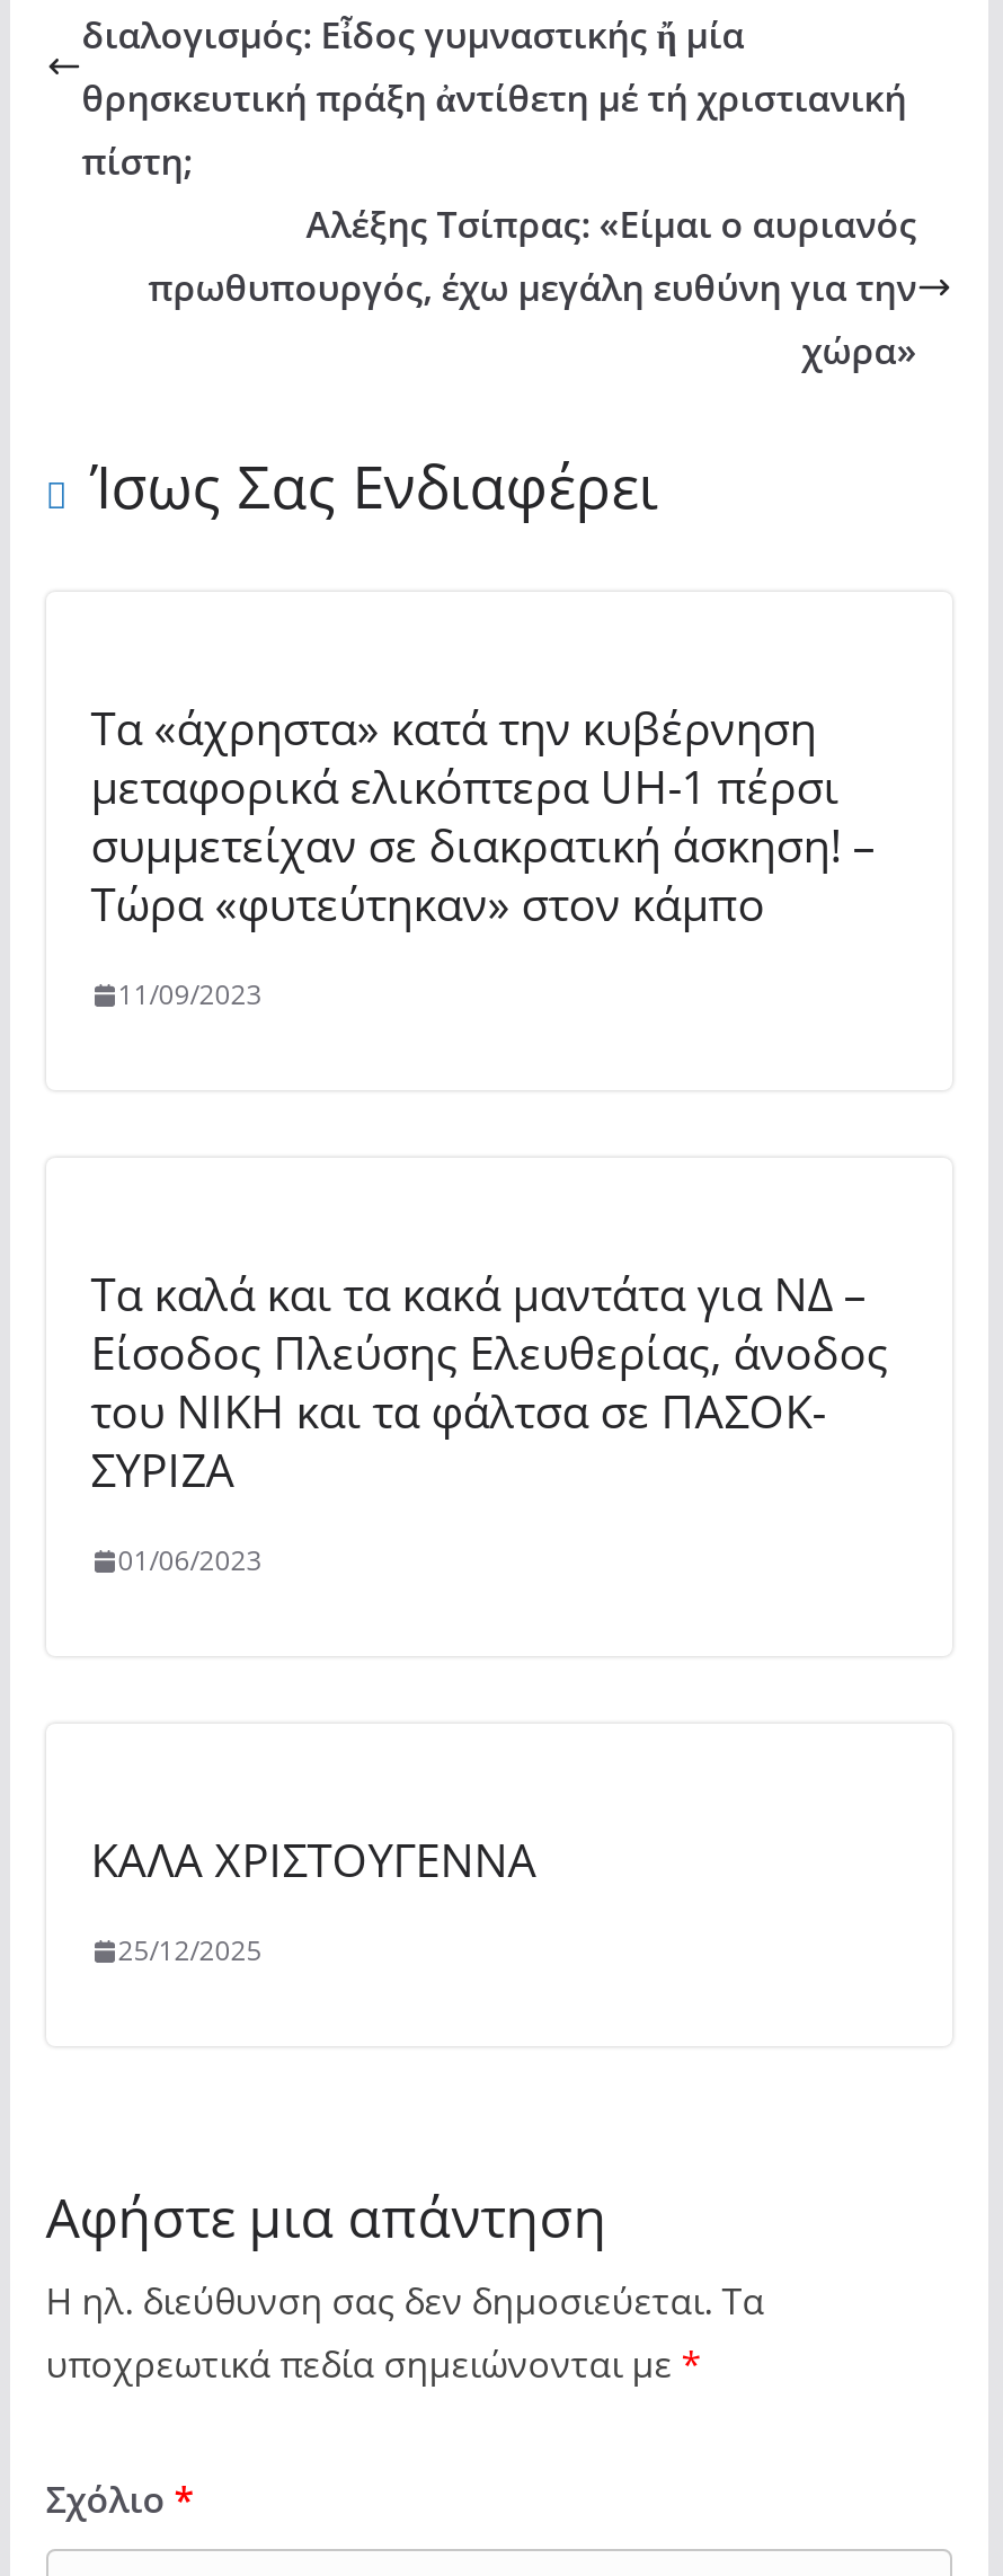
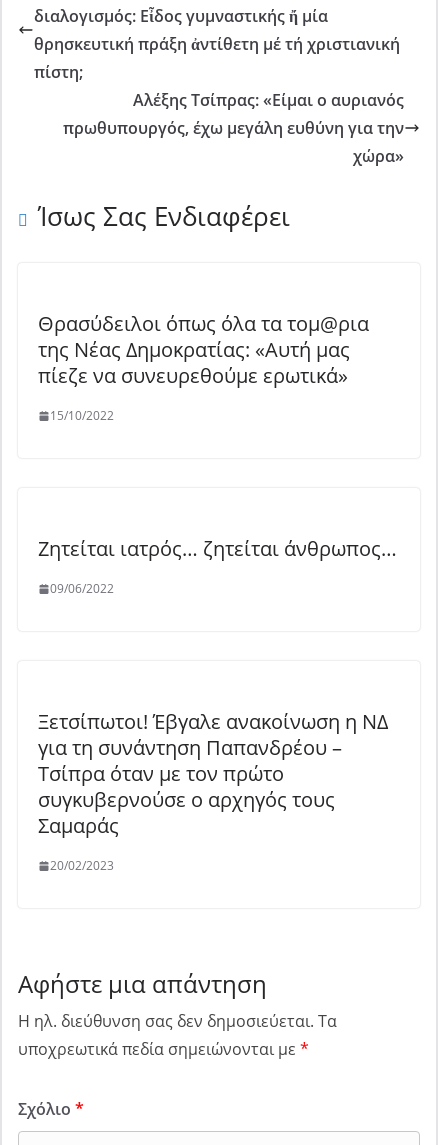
- Tα «άχρηστα» κατά την κυβέρνηση
- μεταφορικά ελικόπτερα UH-1 πέρσι
- συμμετείχαν σε διακρατική άσκηση! –
- Τώρα «φυτεύτηκαν» στον κάμπο
+ Θρασύδειλοι όπως όλα τα τομ@ρια
+ της Νέας Δημοκρατίας: «Αυτή μας
+ πίεζε να συνευρεθούμε ερωτικά»

- 11/09/2023
+ 15/10/2022

- Τα καλά και τα κακά μαντάτα για ΝΔ –
- Είσοδος Πλεύσης Ελευθερίας, άνοδος
- του ΝΙΚΗ και τα φάλτσα σε ΠΑΣΟΚ-
- ΣΥΡΙΖΑ
+ Ζητείται ιατρός… ζητείται άνθρωπος…

- 01/06/2023
+ 09/06/2022

- ΚΑΛΑ ΧΡΙΣΤΟΥΓΕΝΝΑ
+ Ξετσίπωτοι! Έβγαλε ανακοίνωση η ΝΔ
+ για τη συνάντηση Παπανδρέου –
+ Τσίπρα όταν με τον πρώτο
+ συγκυβερνούσε ο αρχηγός τους
+ Σαμαράς

- 25/12/2025
+ 20/02/2023
